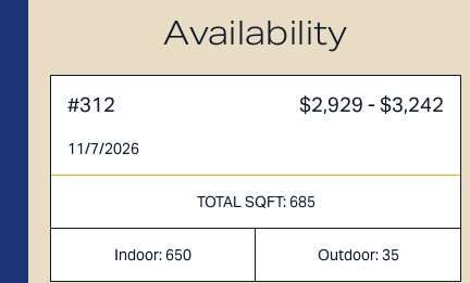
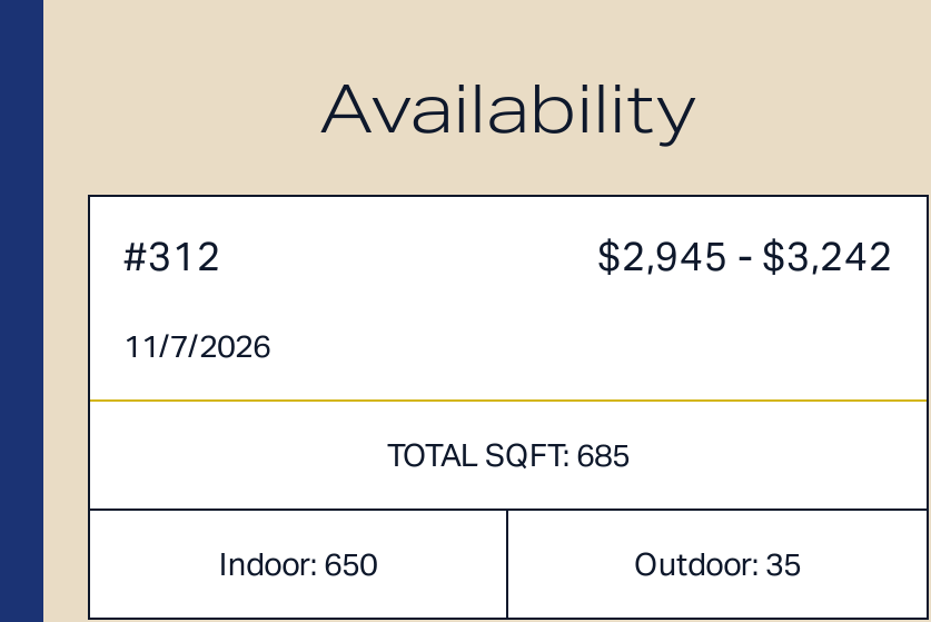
- $2,929 - $3,242
+ $2,945 - $3,242
